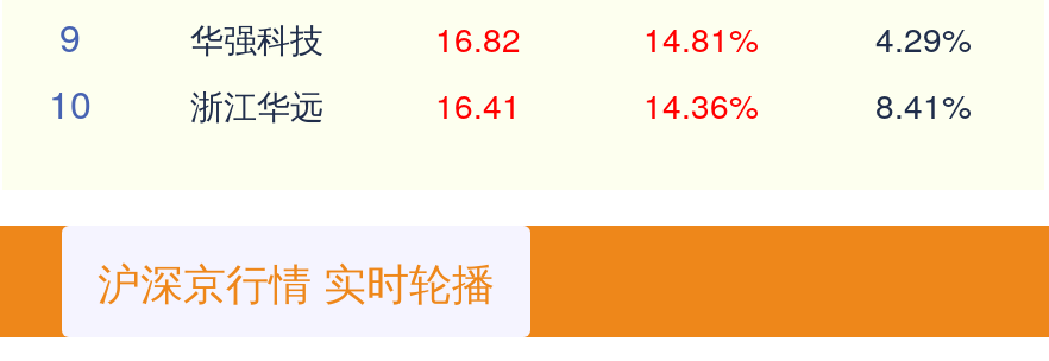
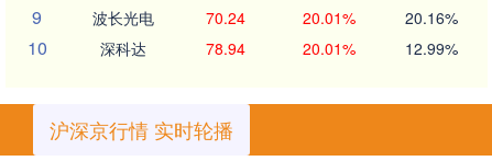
- 华强科技
- 16.82
- 14.81%
- 4.29%
+ 波长光电
+ 70.24
+ 20.01%
+ 20.16%

- 浙江华远
- 16.41
- 14.36%
- 8.41%
+ 深科达
+ 78.94
+ 20.01%
+ 12.99%
